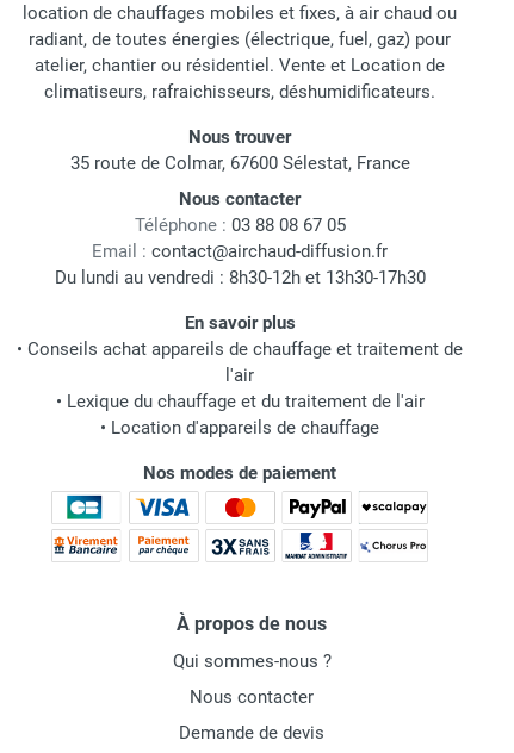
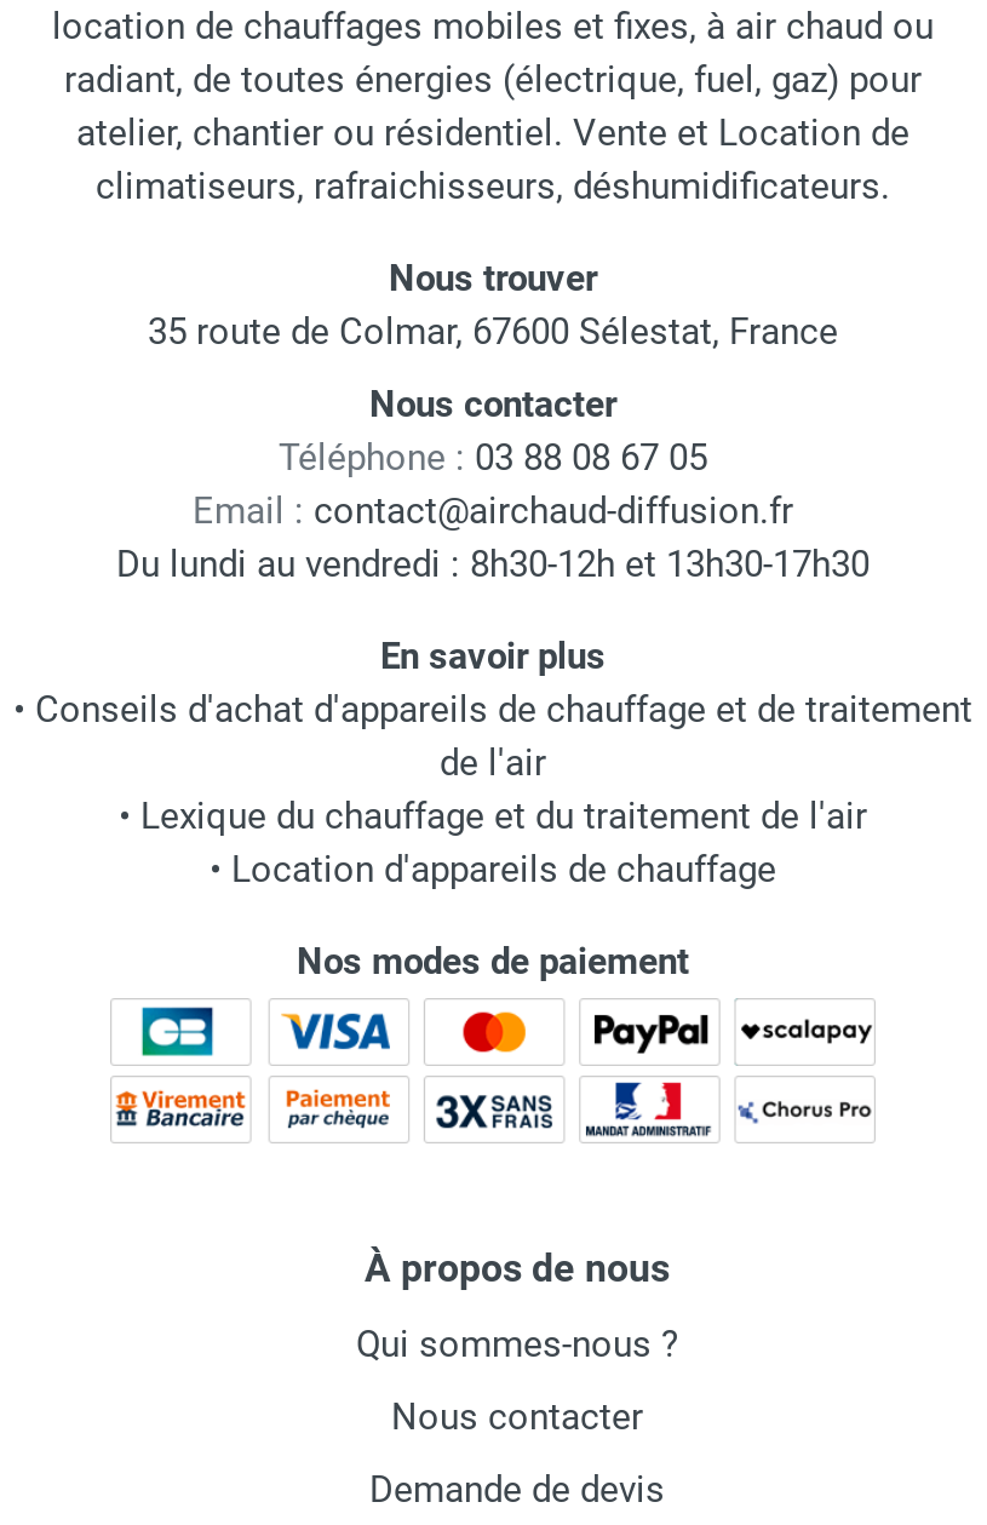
- • Conseils achat appareils de chauffage et traitement de
- l'air
+ • Conseils d'achat d'appareils de chauffage et de traitement
+ de l'air
